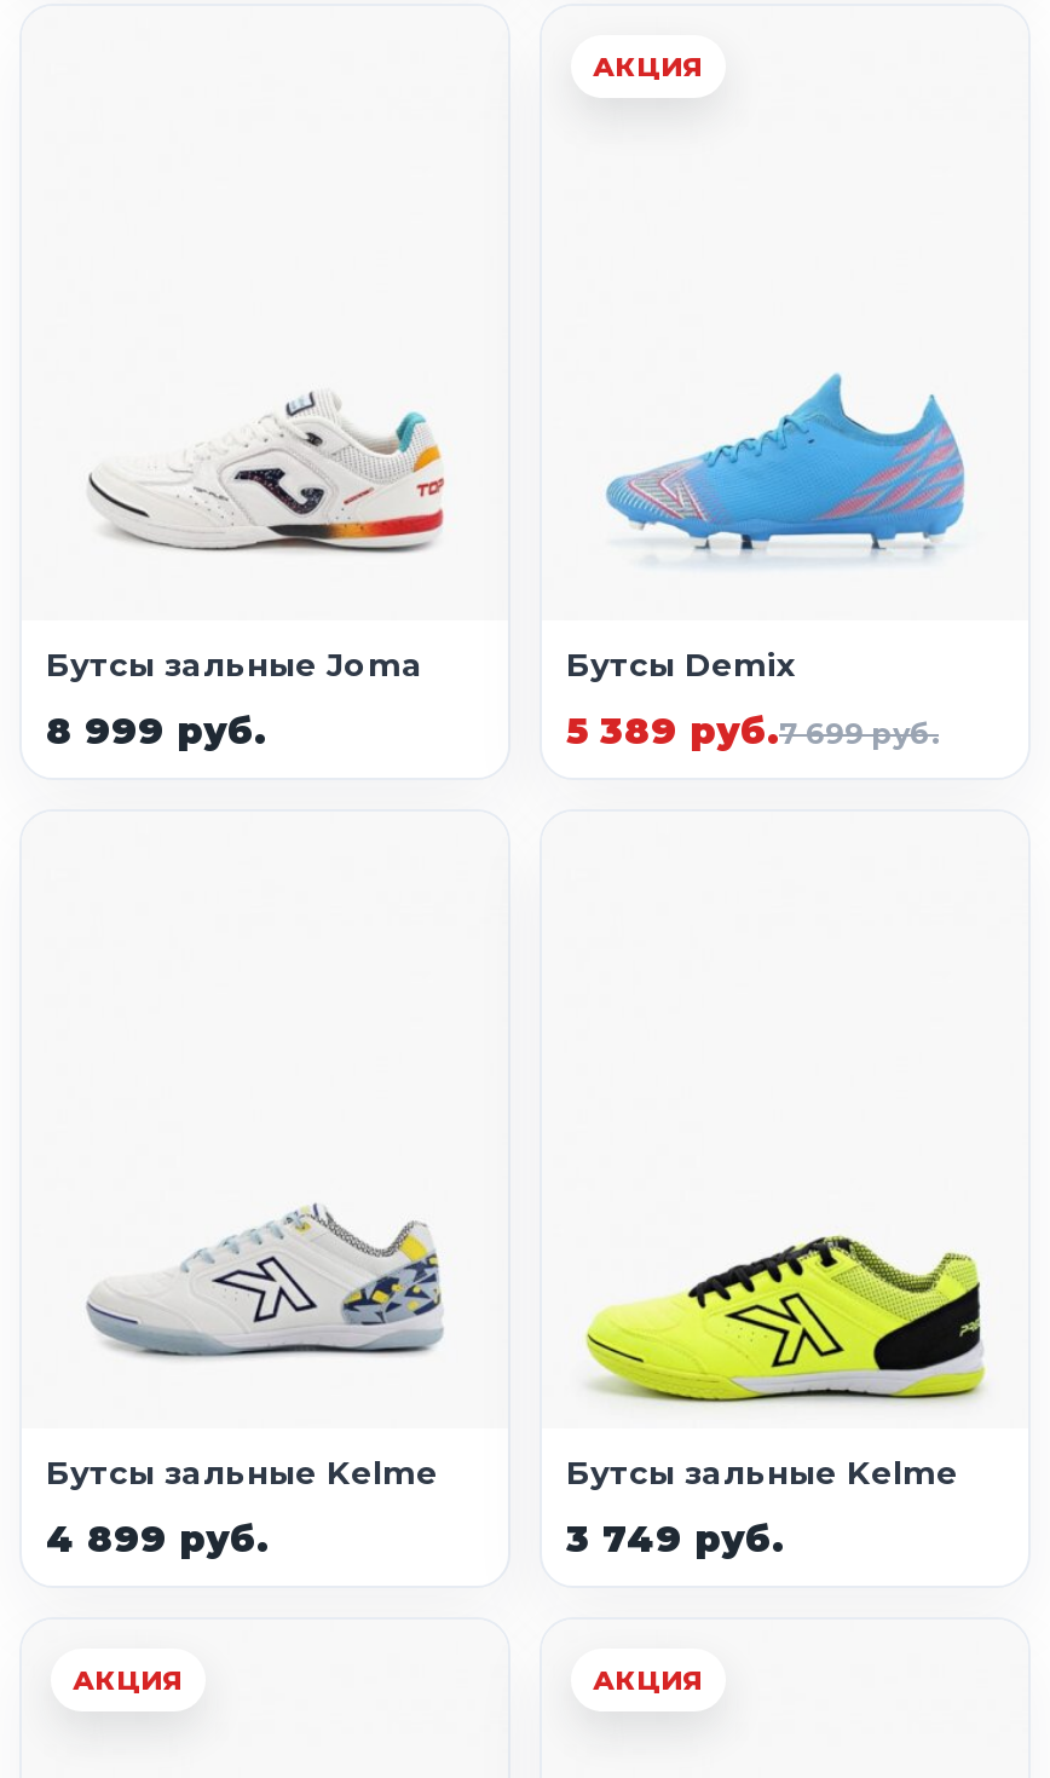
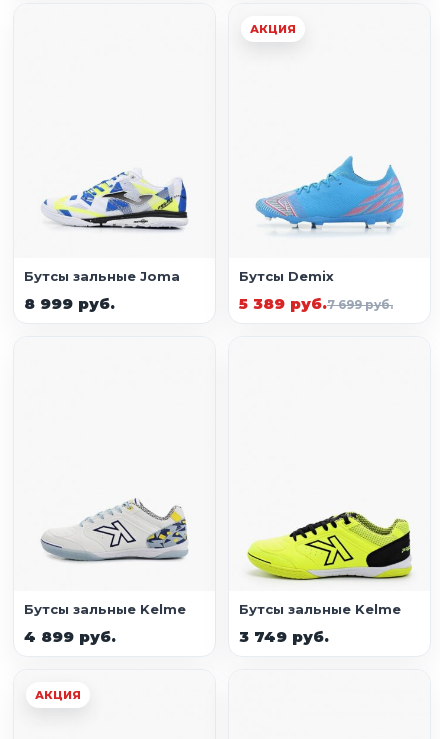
- [image]
+ [image]

- АКЦИЯ
